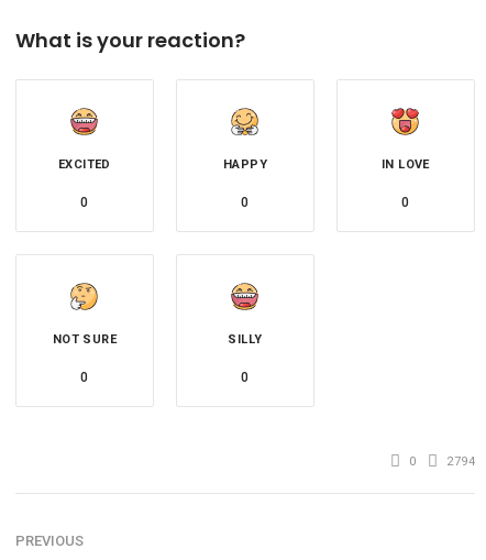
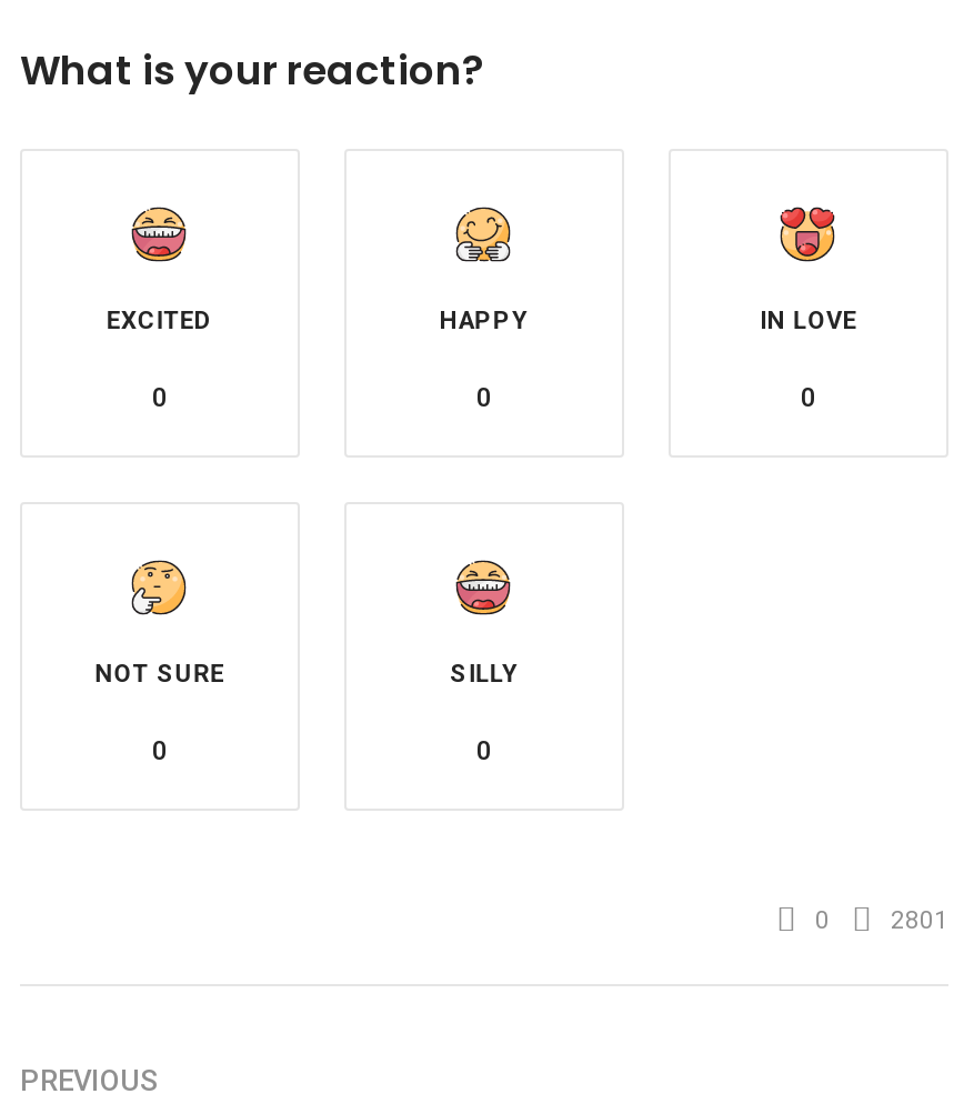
- 2794
+ 2801
